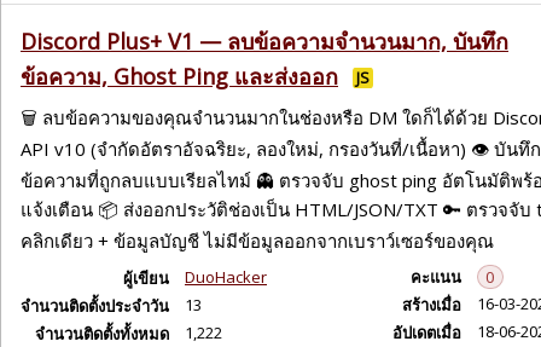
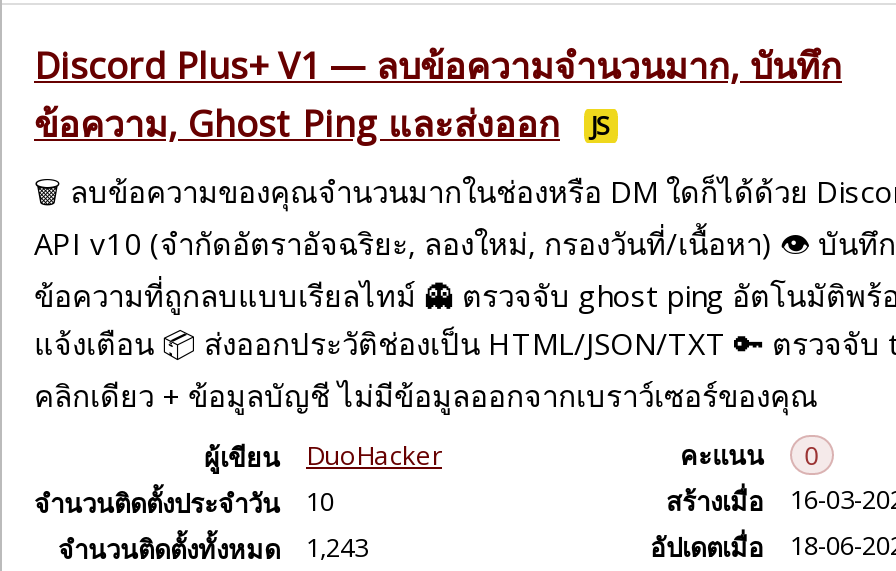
- จำนวนติดตั้งประจำวัน 13
+ จำนวนติดตั้งประจำวัน 10

- จำนวนติดตั้งทั้งหมด 1,222
+ จำนวนติดตั้งทั้งหมด 1,243
